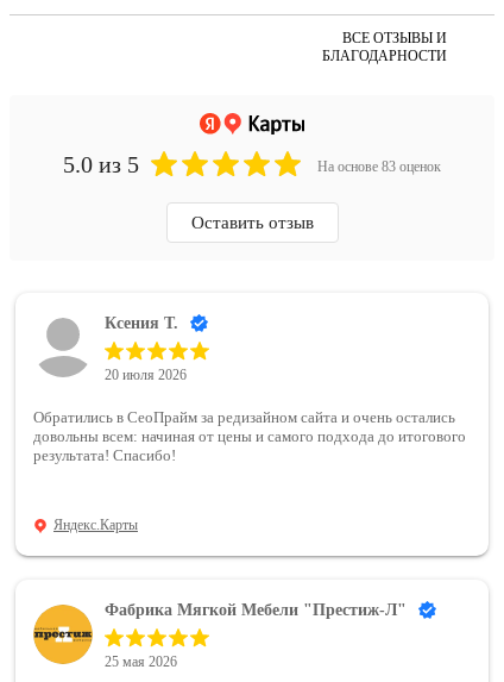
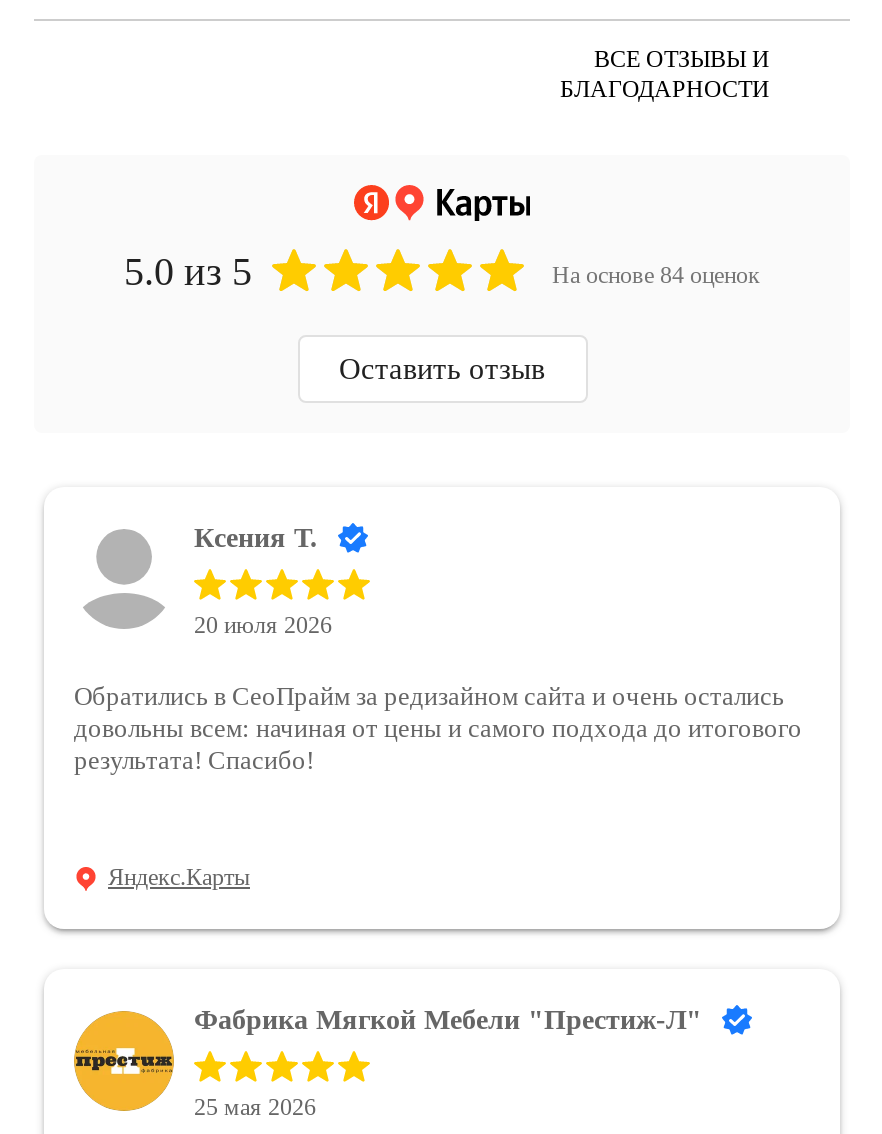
- На основе 83 оценок
+ На основе 84 оценок
